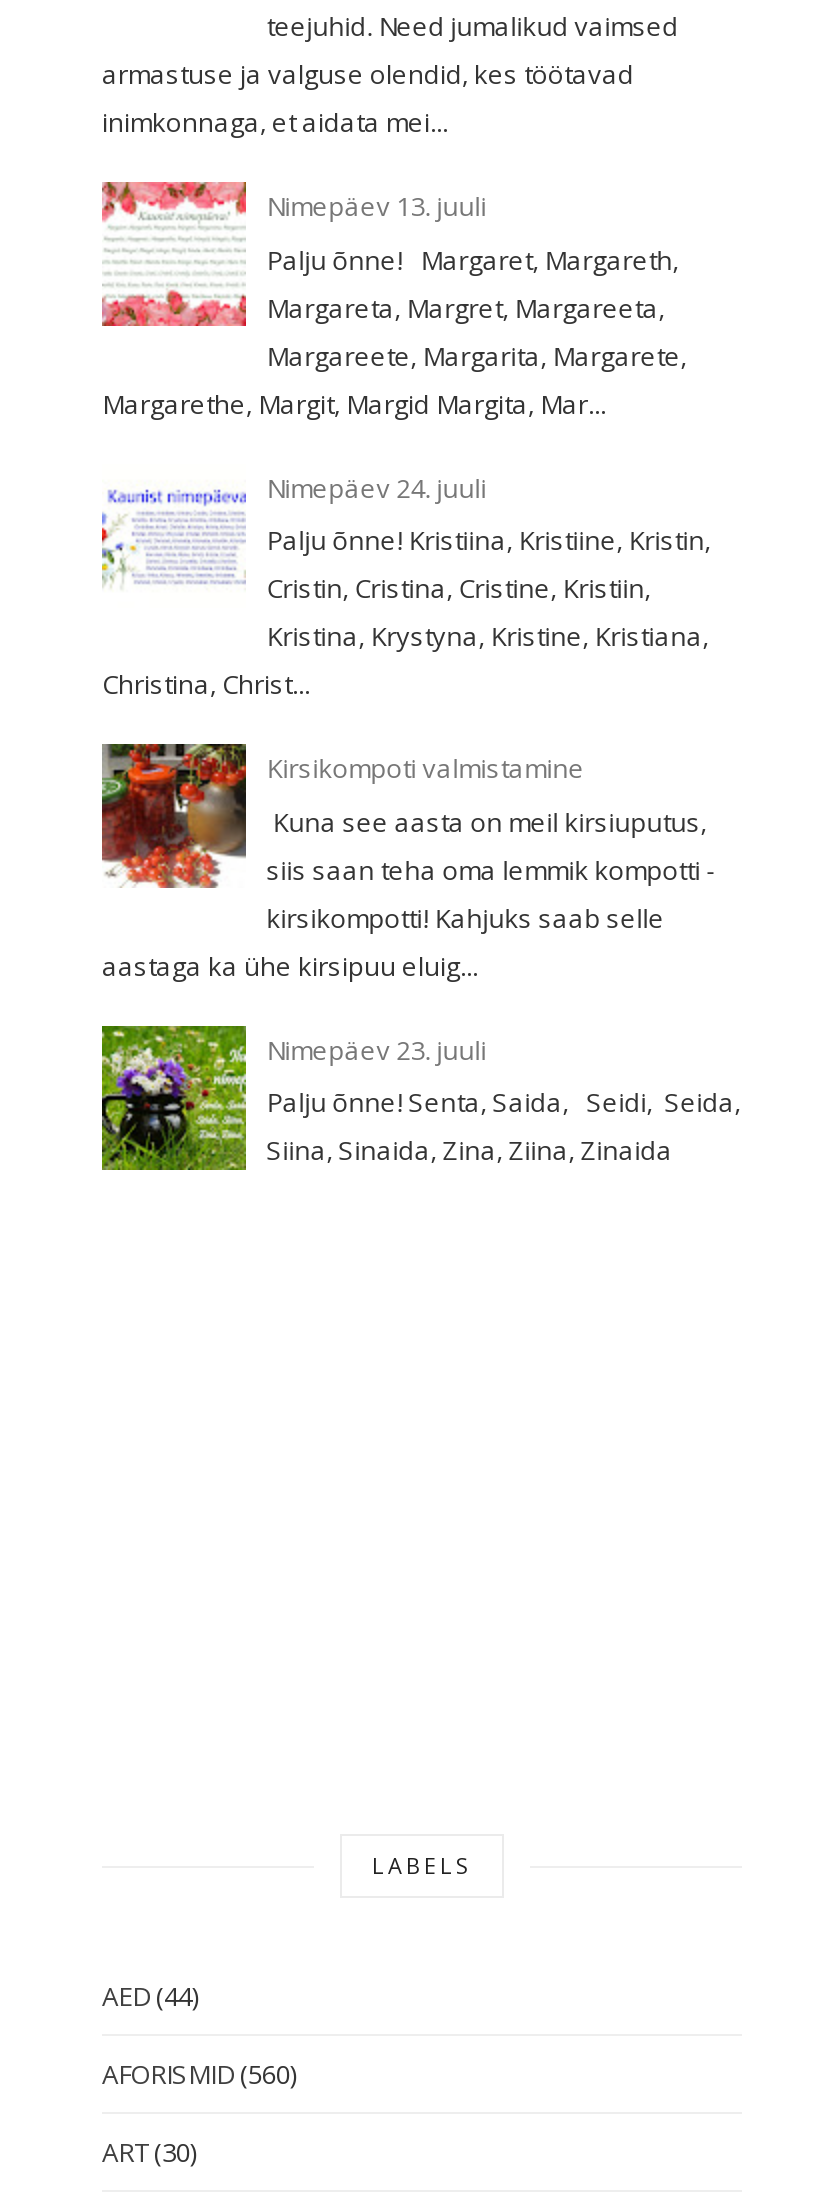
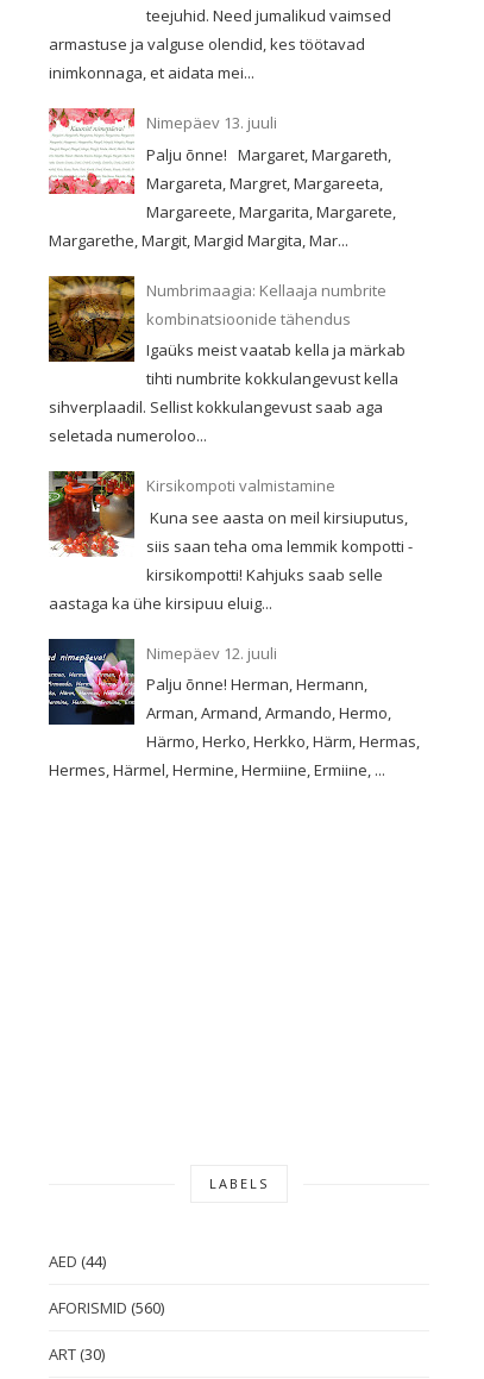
- [image]
- Palju õnne! Kristiina, Kristiine, Kristin,
- Cristin, Cristina, Cristine, Kristiin,
- Kristina, Krystyna, Kristine, Kristiana,
- Christina, Christ...
+ [image]
+ Igaüks meist vaatab kella ja märkab
+ tihti numbrite kokkulangevust kella
+ sihverplaadil. Sellist kokkulangevust saab aga
+ seletada numeroloo...

- Nimepäev 24. juuli
+ Numbrimaagia: Kellaaja numbrite
+ kombinatsioonide tähendus

- [image]
- Nimepäev 23. juuli
+ [image]
+ Nimepäev 12. juuli

- Palju õnne! Senta, Saida, Seidi, Seida,
- Siina, Sinaida, Zina, Ziina, Zinaida
+ Palju õnne! Herman, Hermann,
+ Arman, Armand, Armando, Hermo,
+ Härmo, Herko, Herkko, Härm, Hermas,
+ Hermes, Härmel, Hermine, Hermiine, Ermiine, ...
